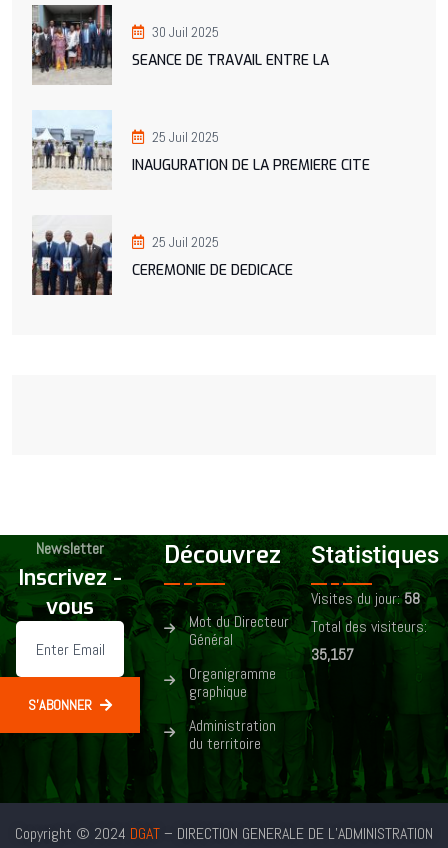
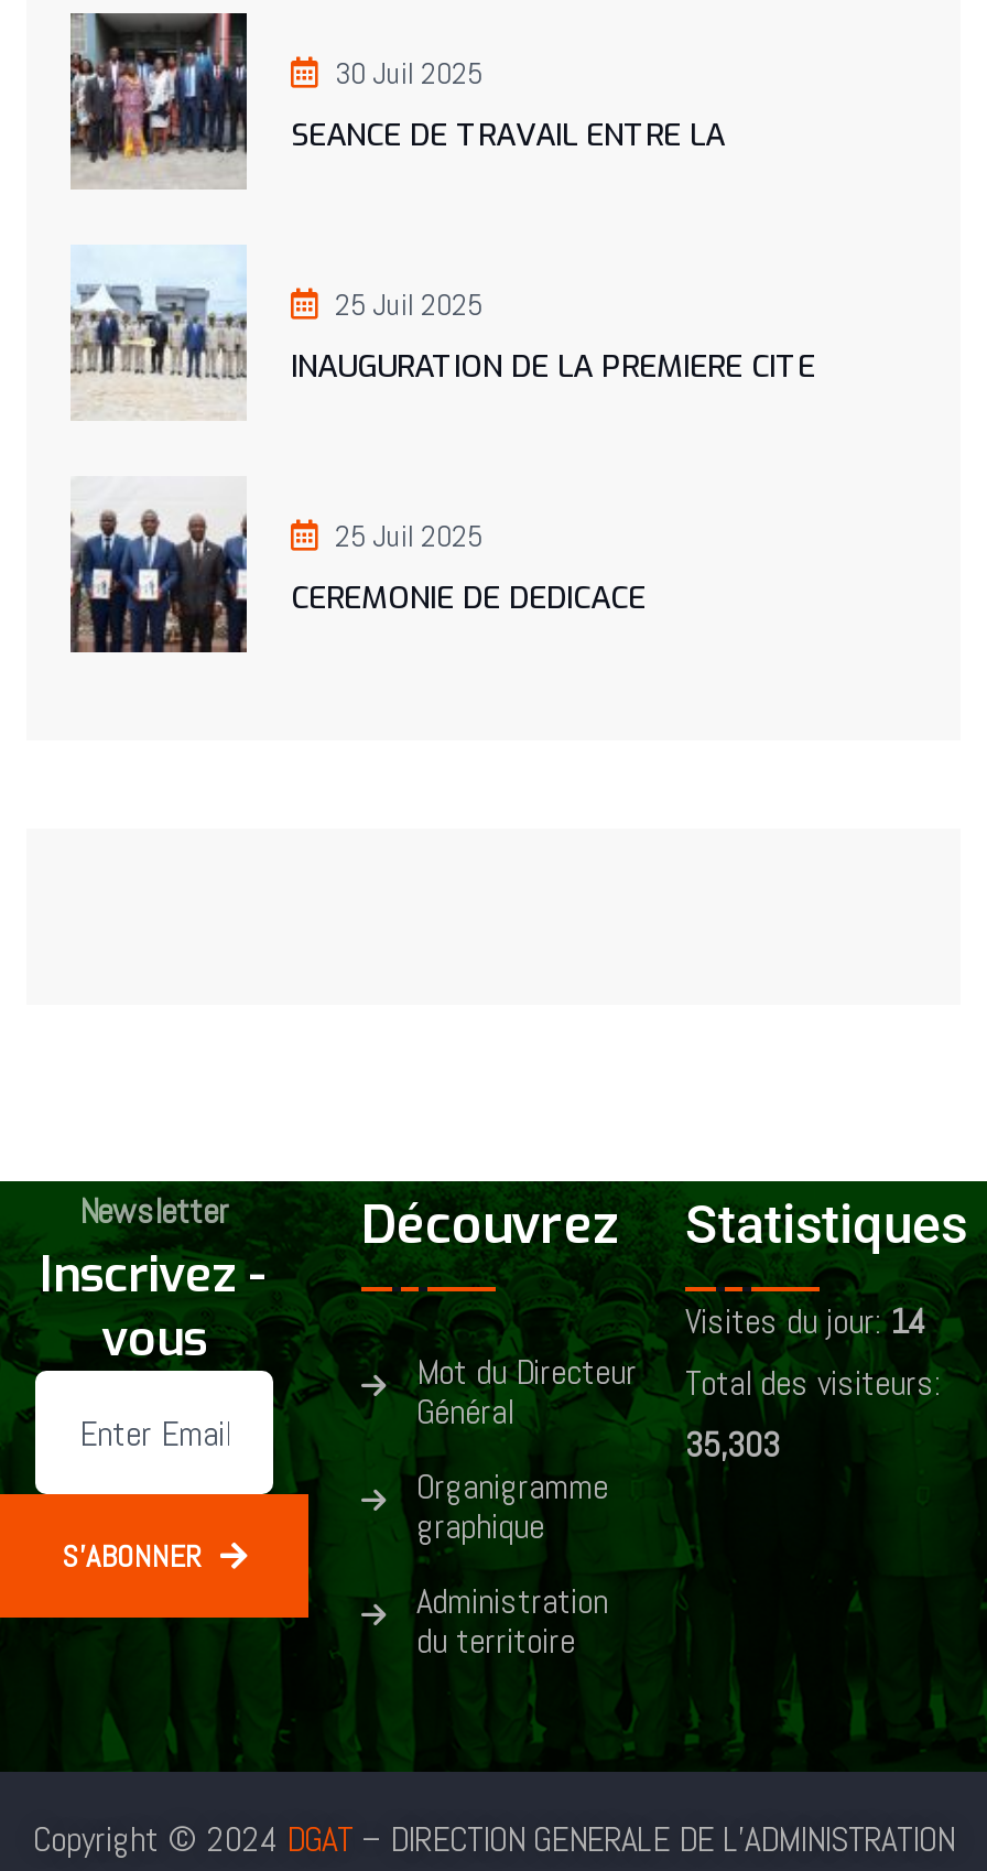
- Visites du jour: 58
+ Visites du jour: 14

- 35,157
+ 35,303
